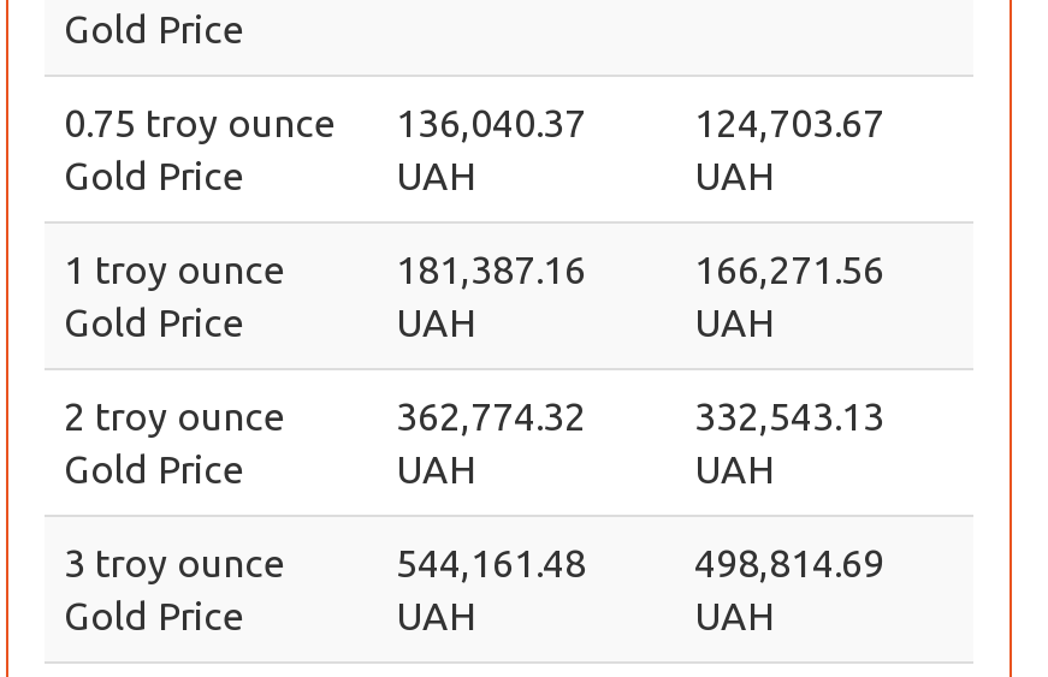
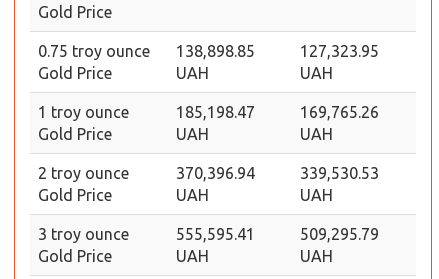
- 0.75 troy ounce 136,040.37
+ 0.75 troy ounce 138,898.85

- 124,703.67
+ 127,323.95

- 181,387.16
+ 185,198.47

- 166,271.56
+ 169,765.26

- 362,774.32
+ 370,396.94

- 332,543.13
+ 339,530.53

- 544,161.48
+ 555,595.41

- 498,814.69
+ 509,295.79
